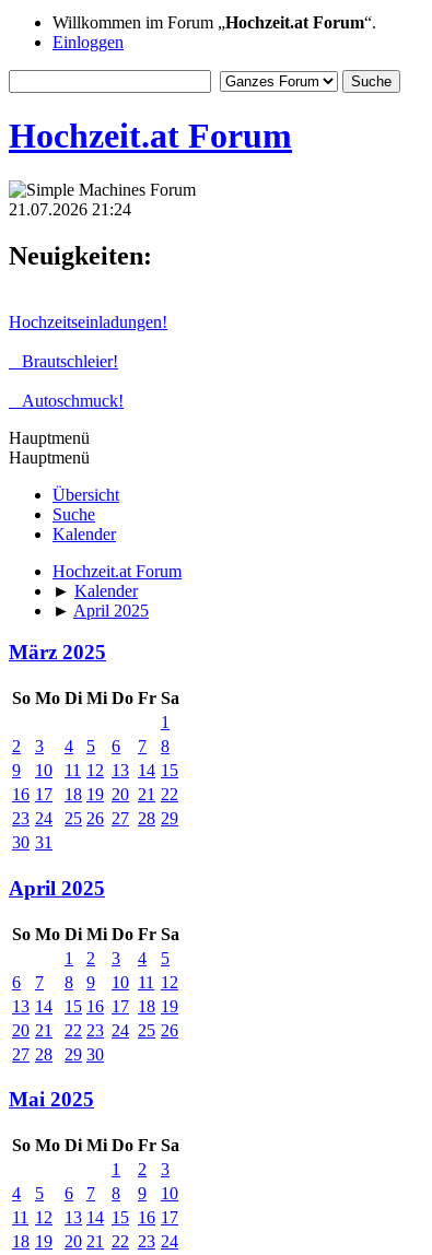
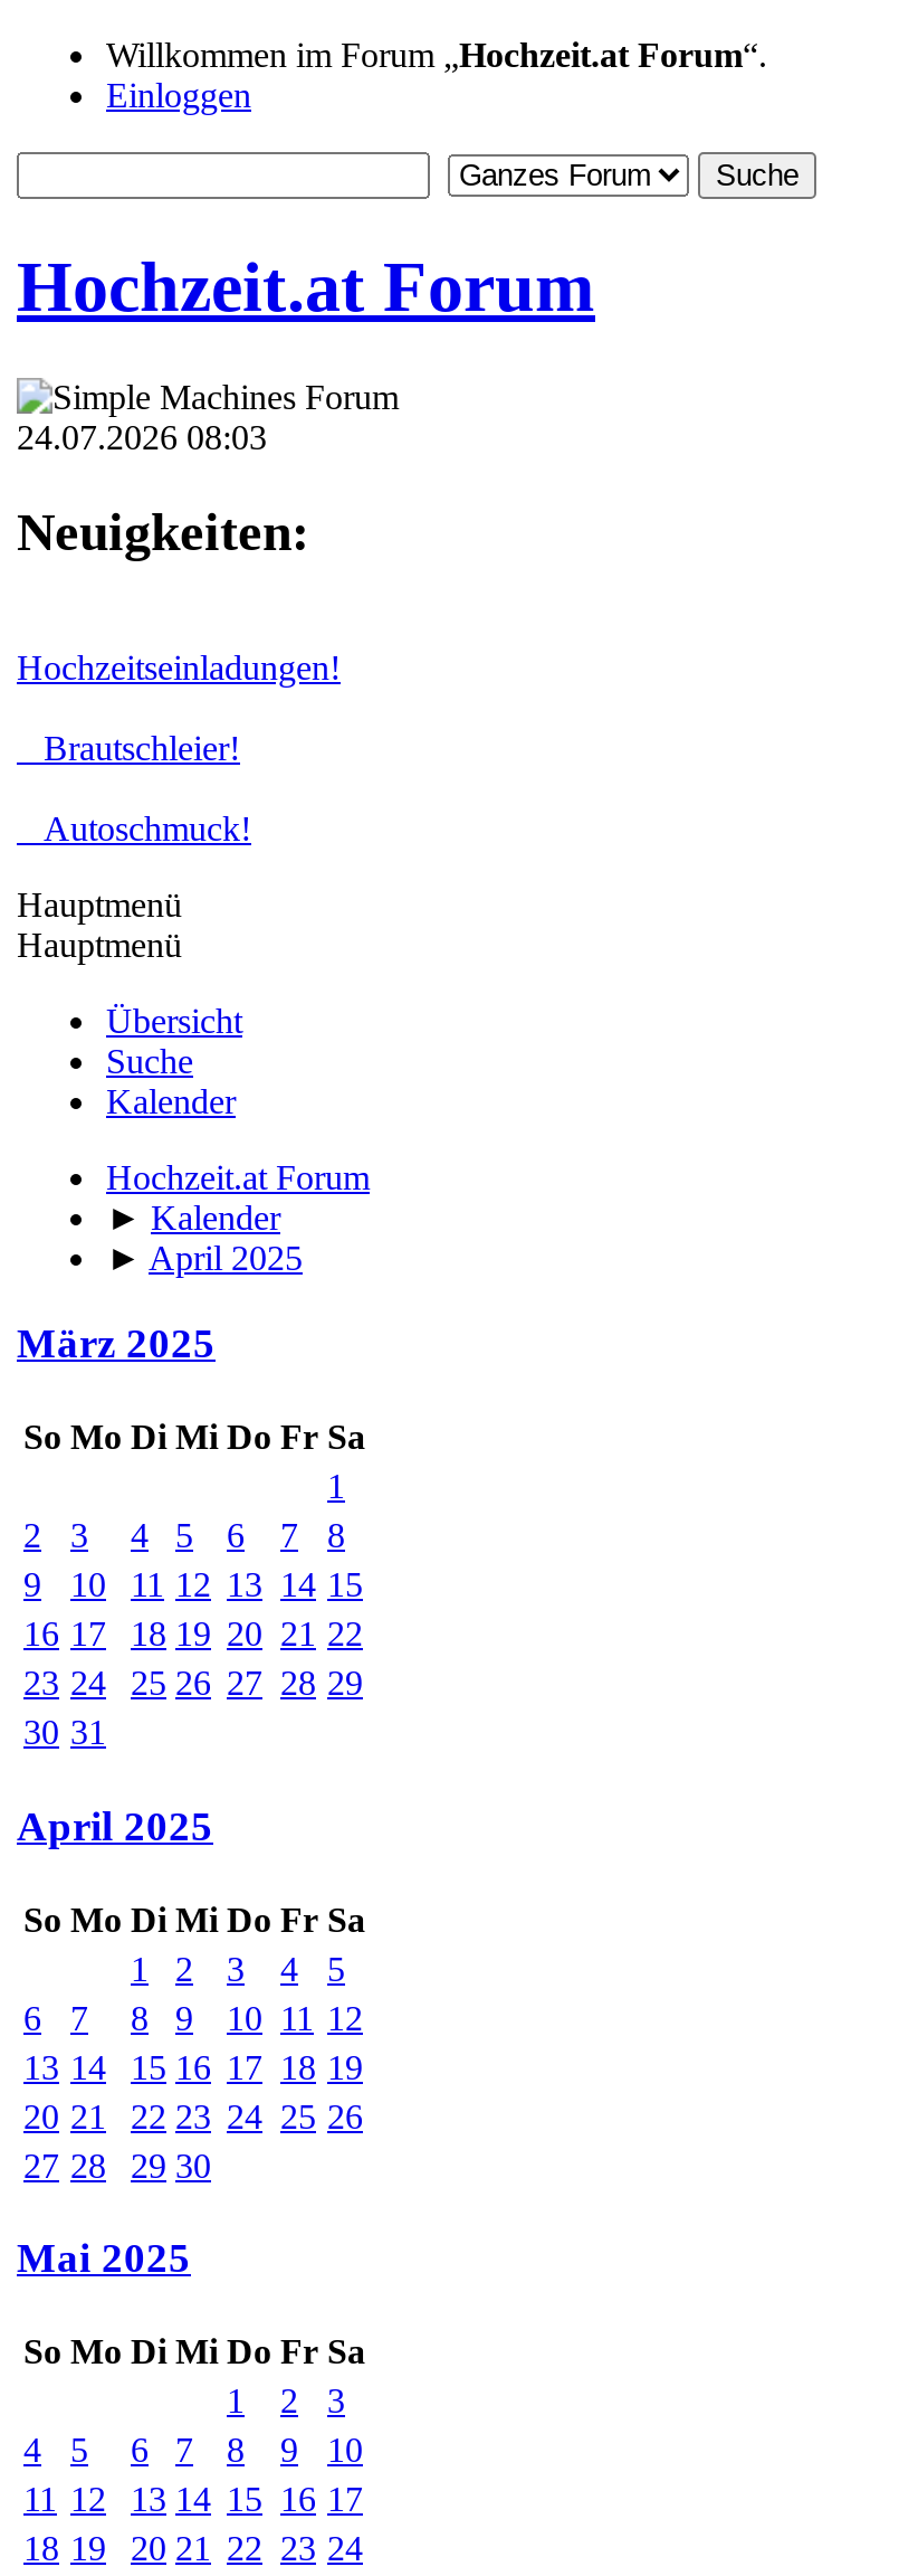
- 21.07.2026 21:24
+ 24.07.2026 08:03
